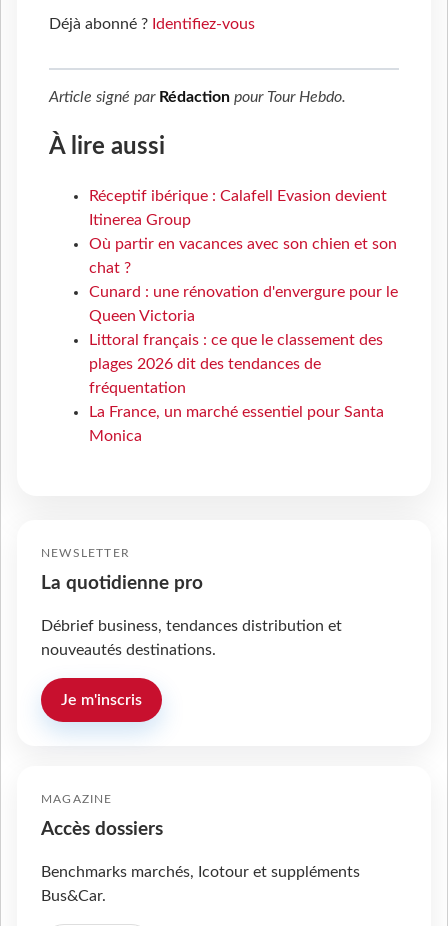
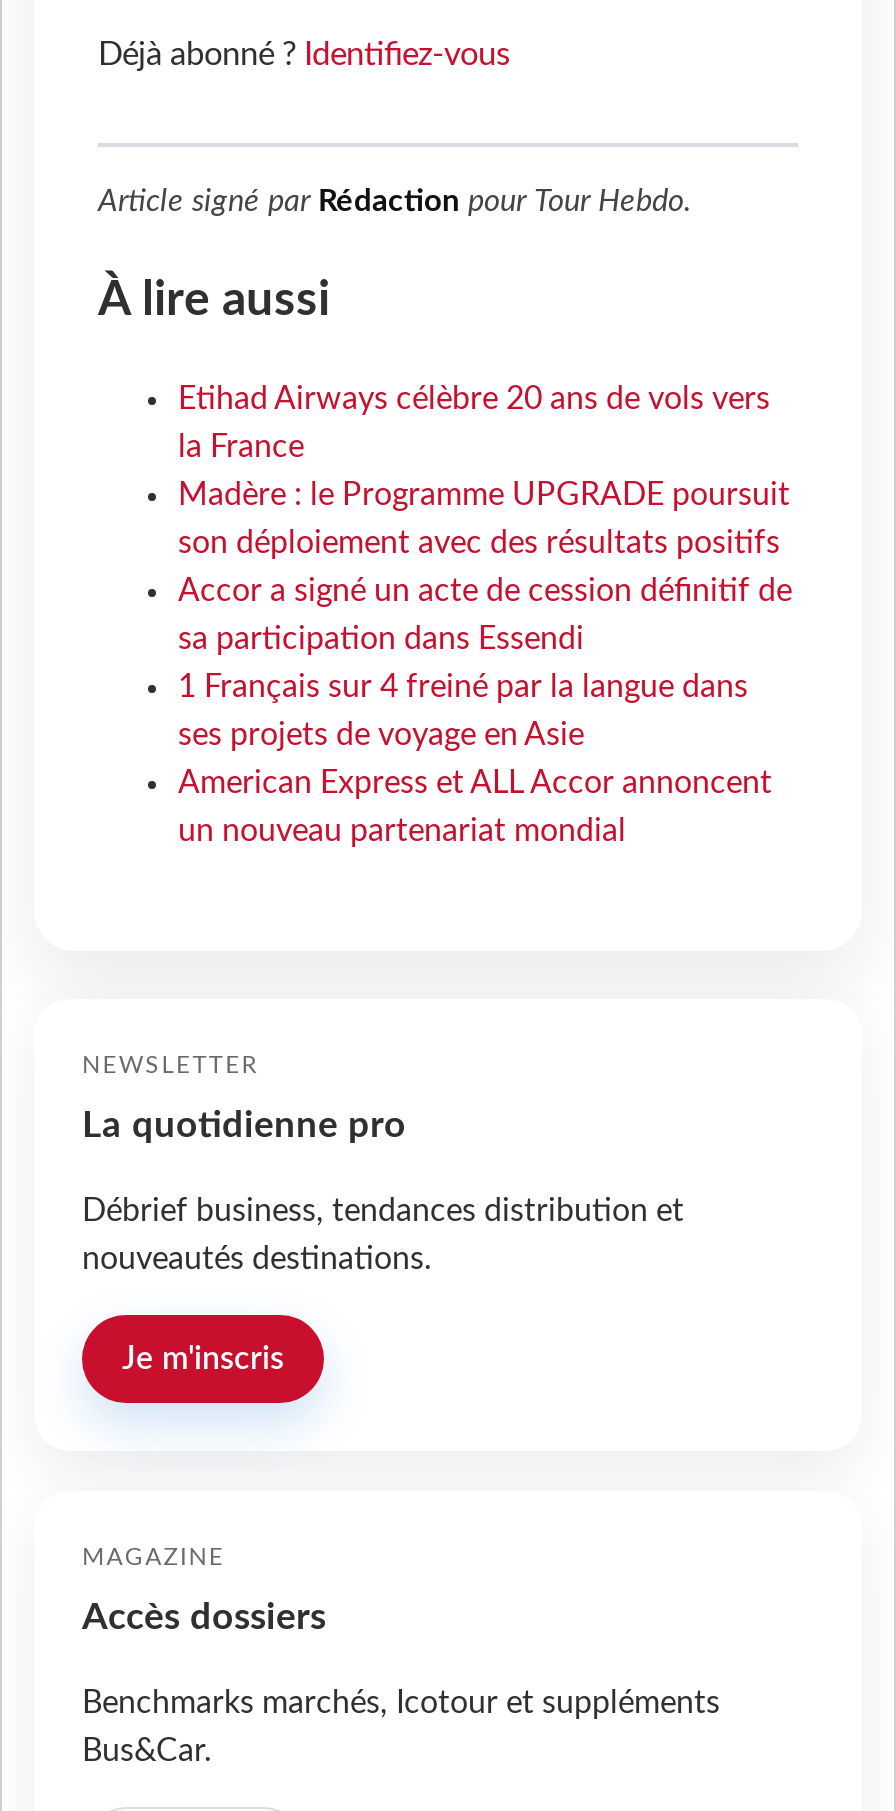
- Réceptif ibérique : Calafell Evasion devient
- Itinerea Group
- Où partir en vacances avec son chien et son
- chat ?
- Cunard : une rénovation d'envergure pour le
- Queen Victoria
- Littoral français : ce que le classement des
- plages 2026 dit des tendances de
- fréquentation
- La France, un marché essentiel pour Santa
- Monica
+ Etihad Airways célèbre 20 ans de vols vers
+ la France
+ Madère : le Programme UPGRADE poursuit
+ son déploiement avec des résultats positifs
+ Accor a signé un acte de cession définitif de
+ sa participation dans Essendi
+ 1 Français sur 4 freiné par la langue dans
+ ses projets de voyage en Asie
+ American Express et ALL Accor annoncent
+ un nouveau partenariat mondial
